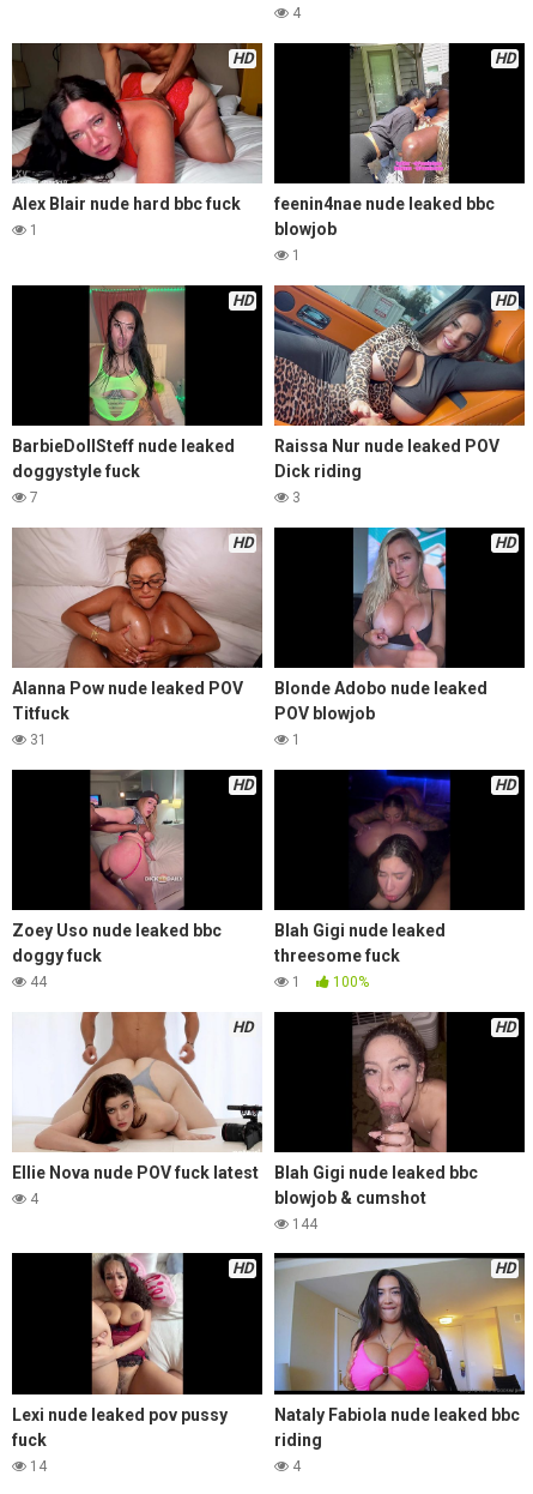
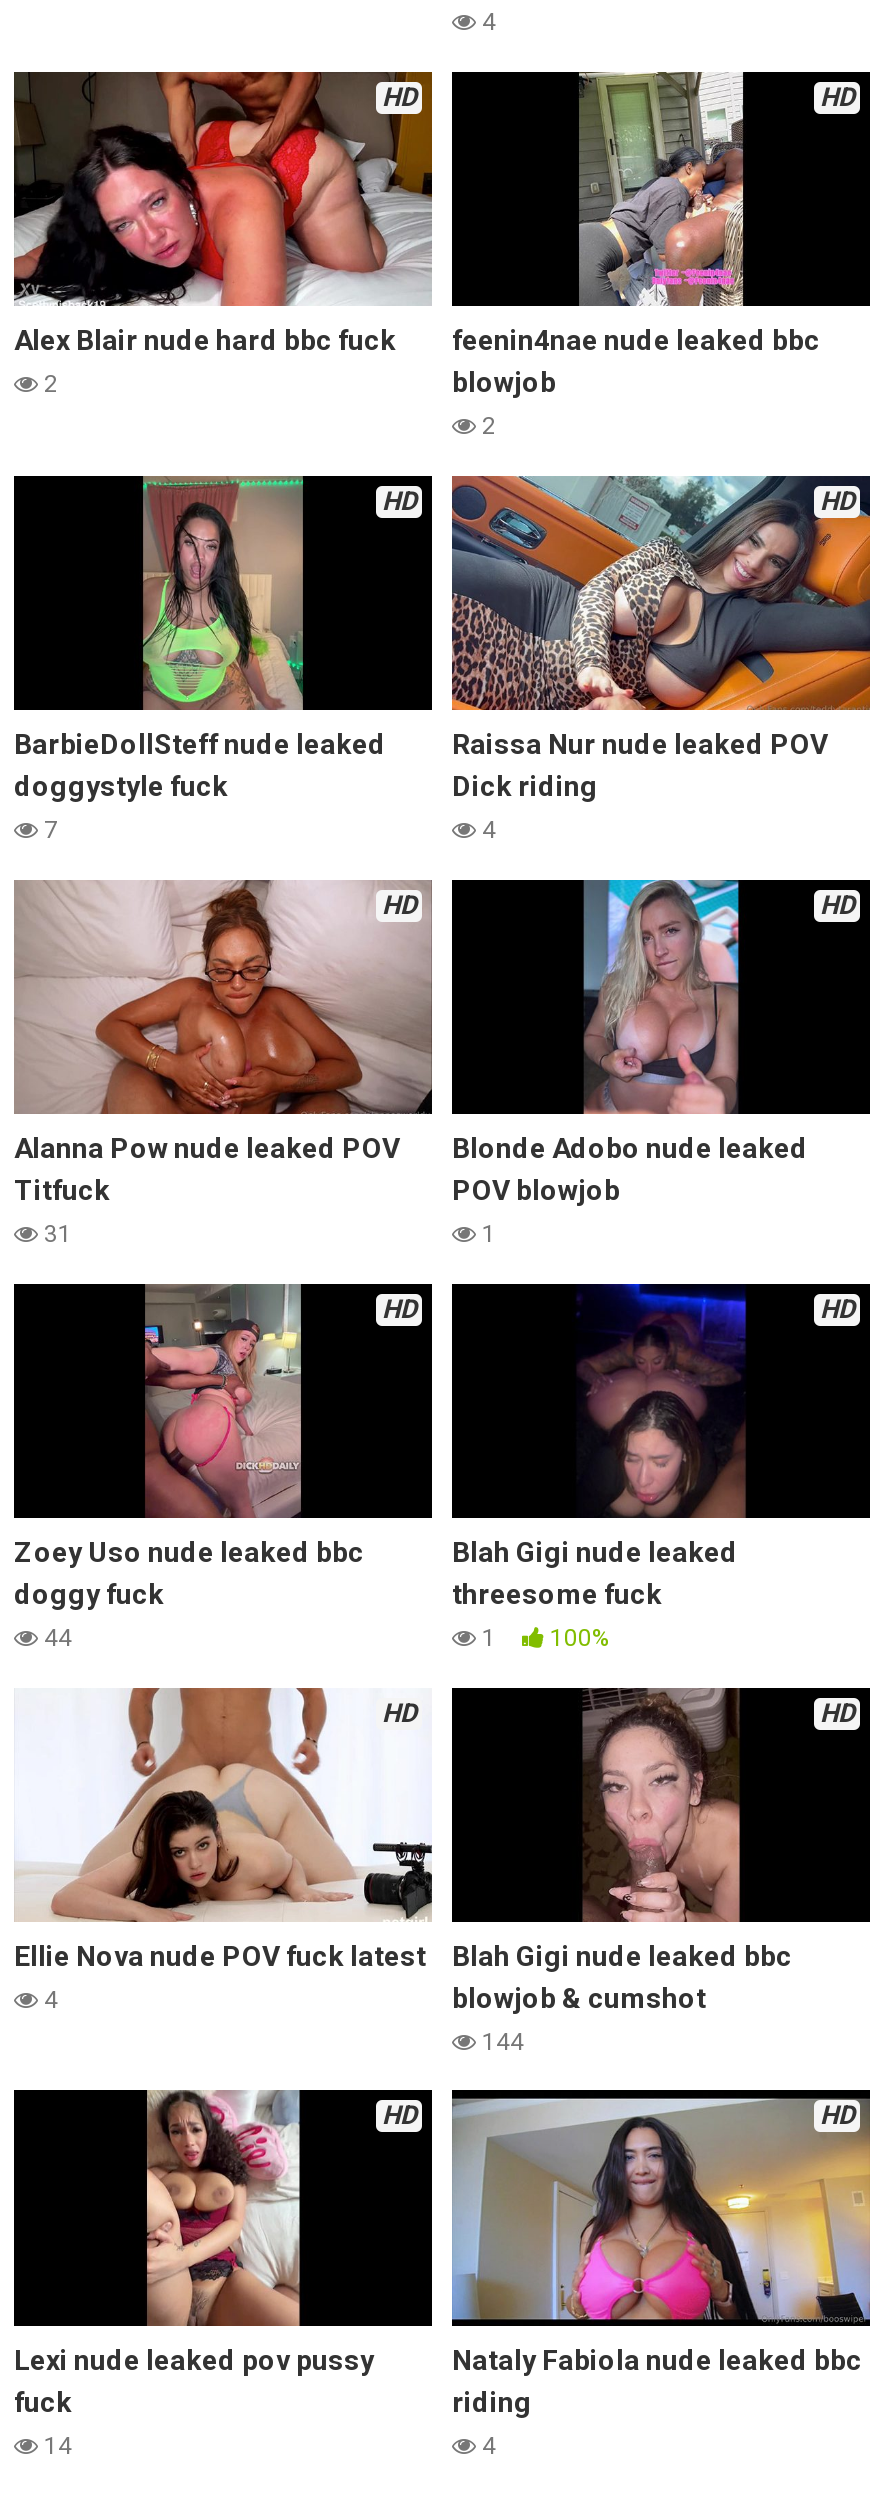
- 1
+ 2

- 1
+ 2

- 3
+ 4
